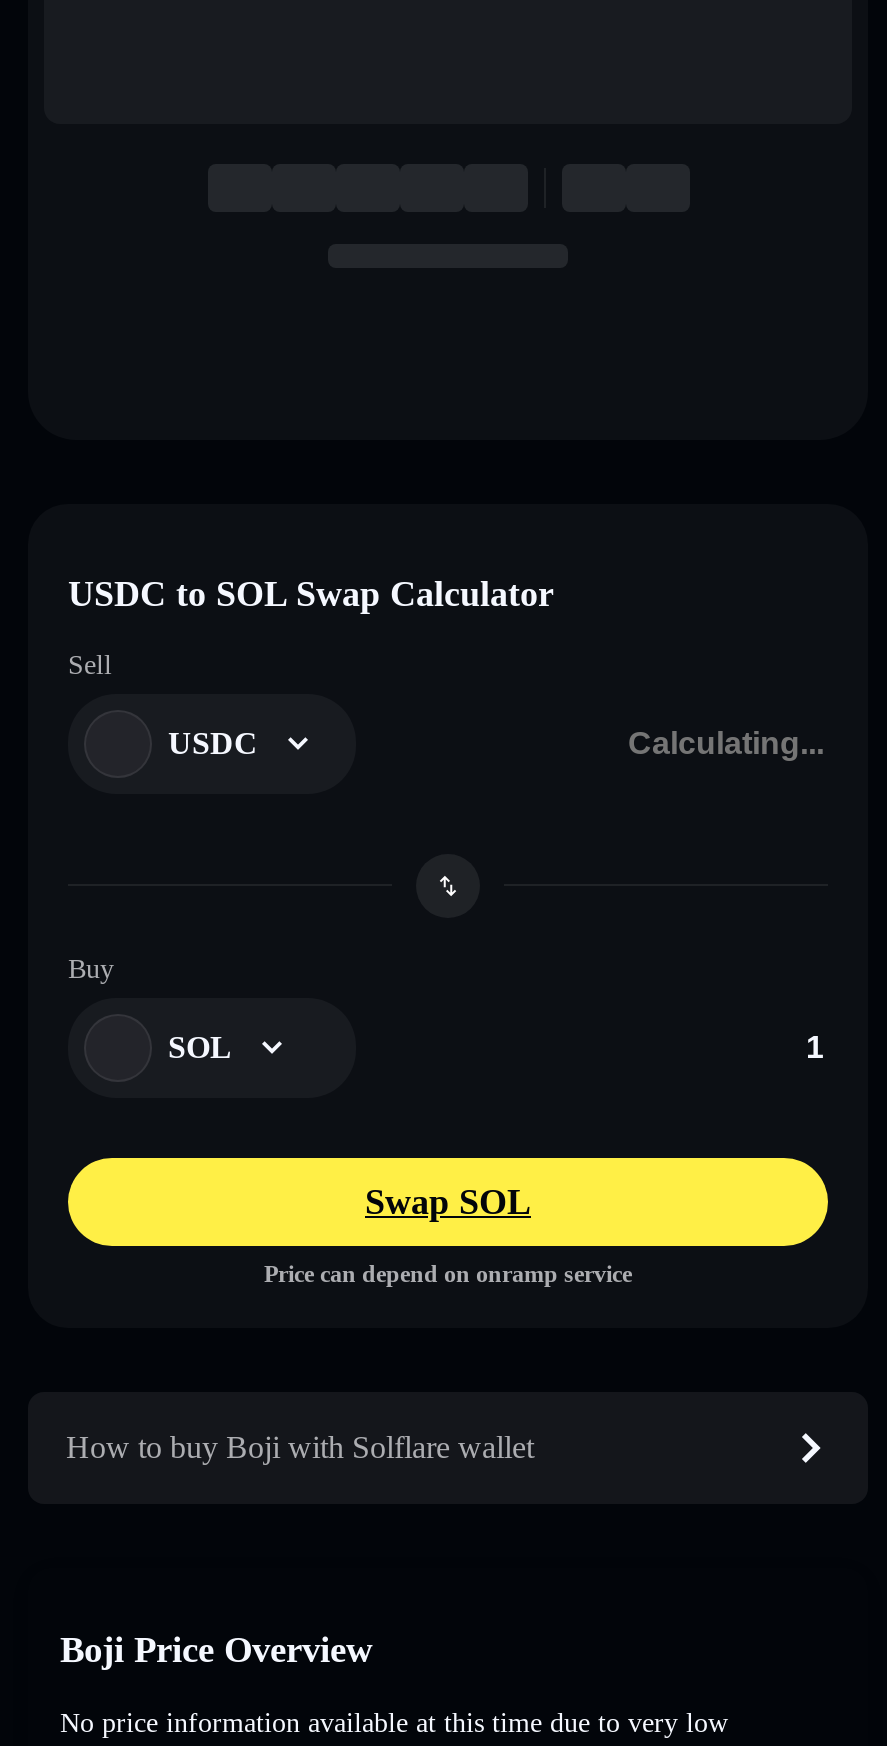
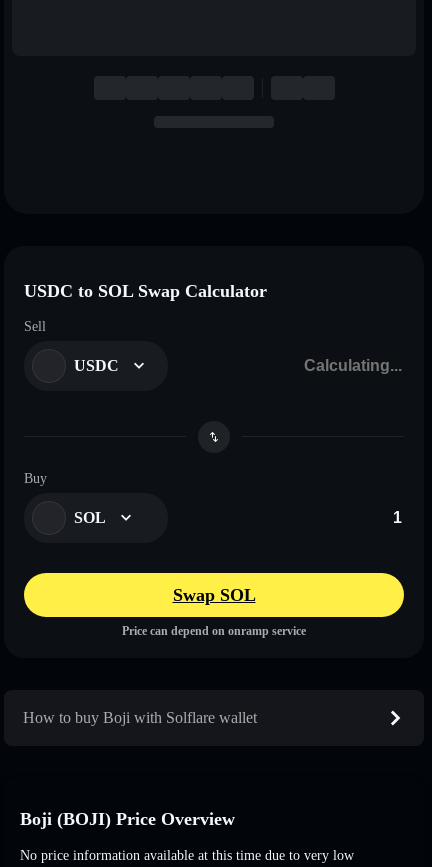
- Boji Price Overview
+ Boji (BOJI) Price Overview
